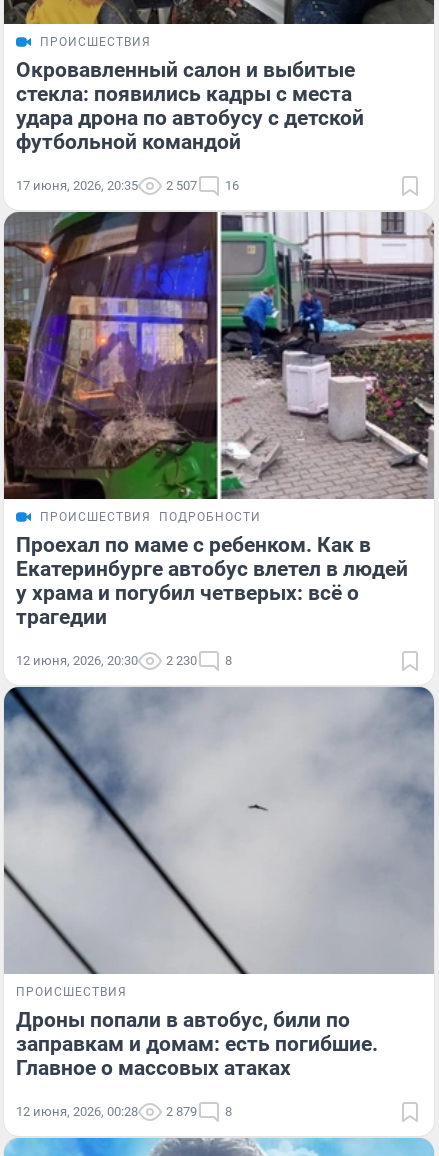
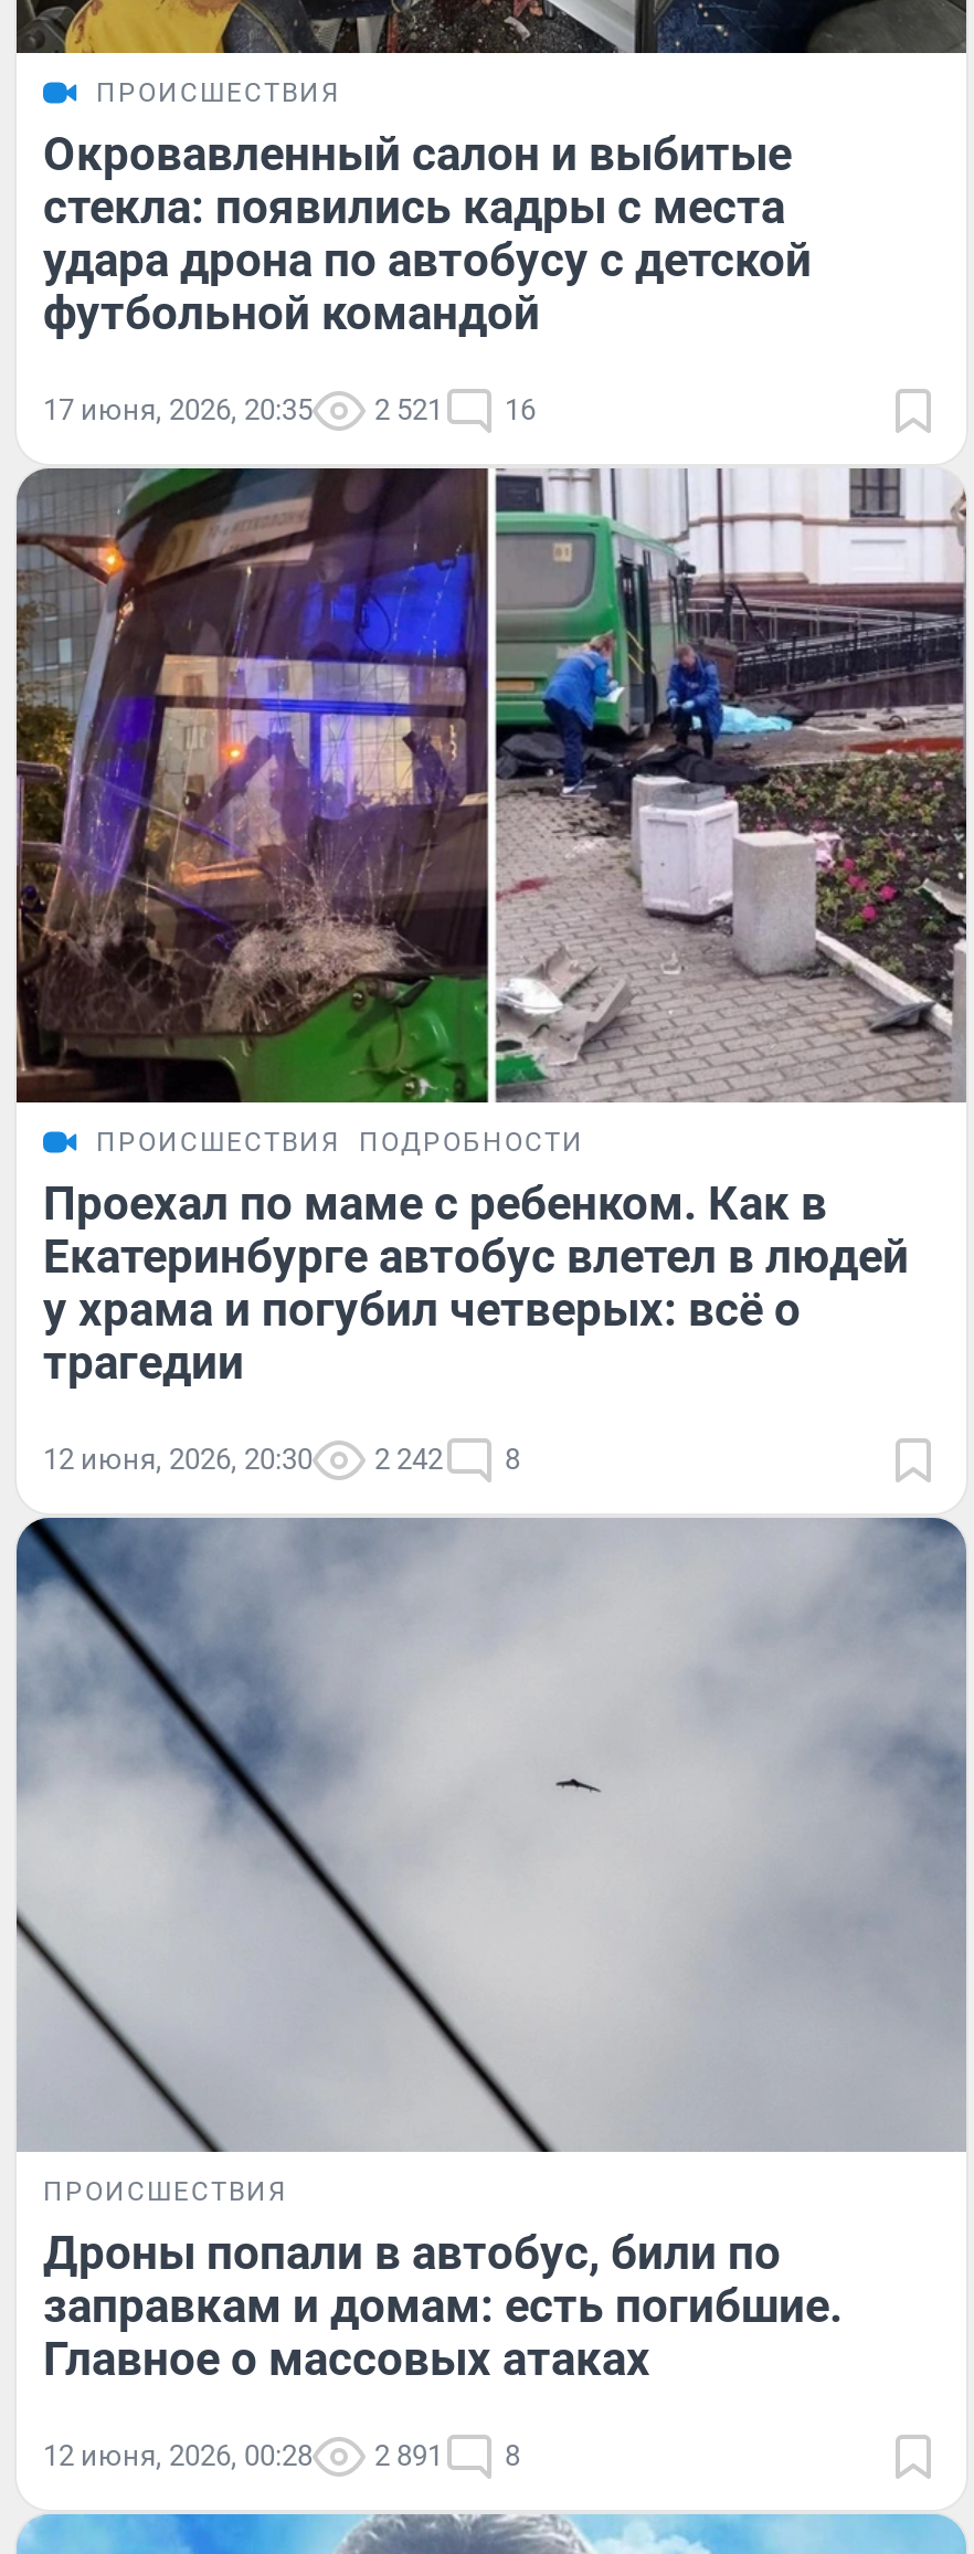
- 17 июня, 2026, 20:35 2 507 16
+ 17 июня, 2026, 20:35 2 521 16

- 12 июня, 2026, 20:30 2 230 8
+ 12 июня, 2026, 20:30 2 242 8

- 12 июня, 2026, 00:28 2 879 8
+ 12 июня, 2026, 00:28 2 891 8
